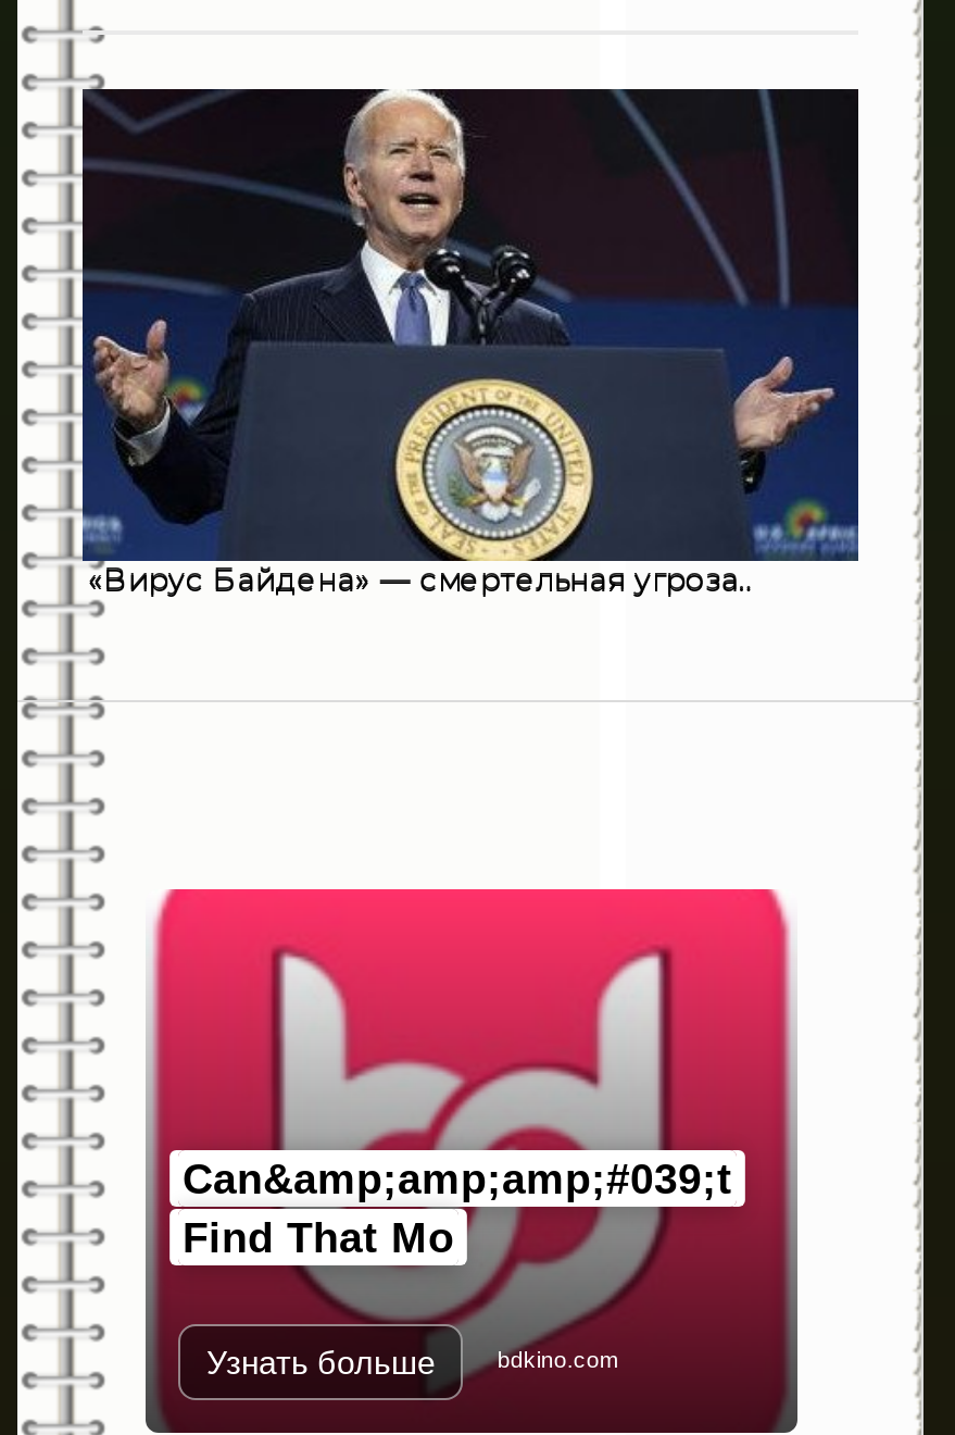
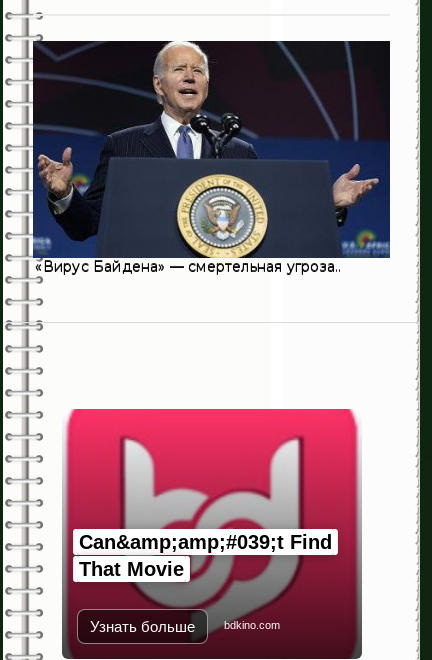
- Can&amp;amp;amp;#039;t
- Find That Mo
+ Can&amp;amp;#039;t Find
+ That Movie
